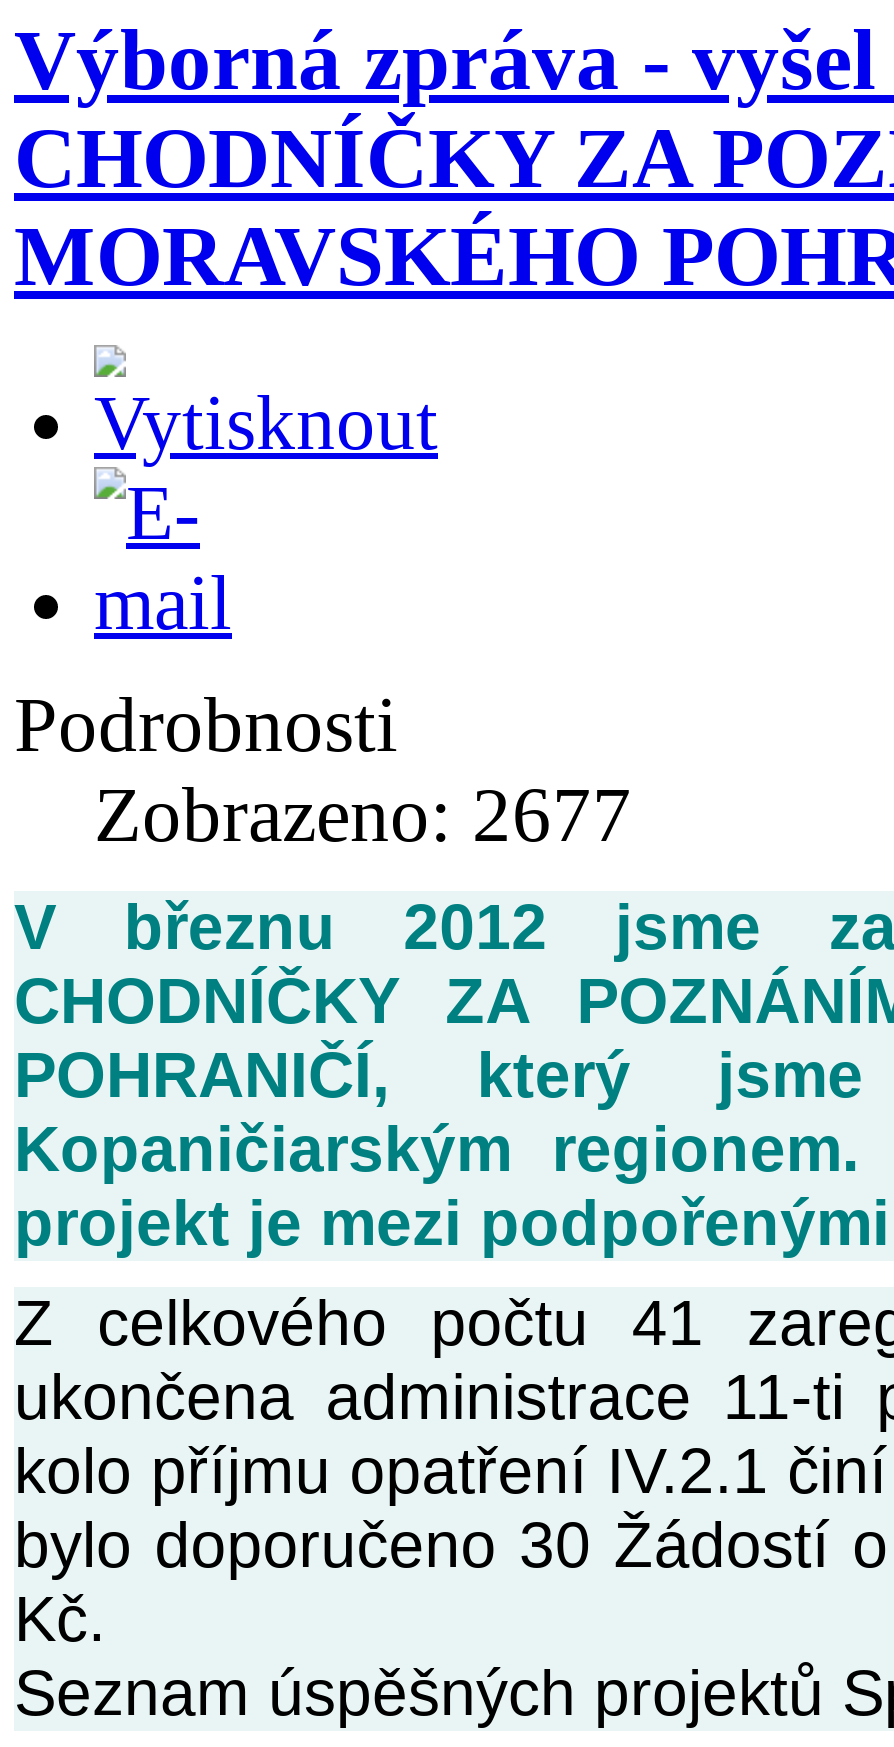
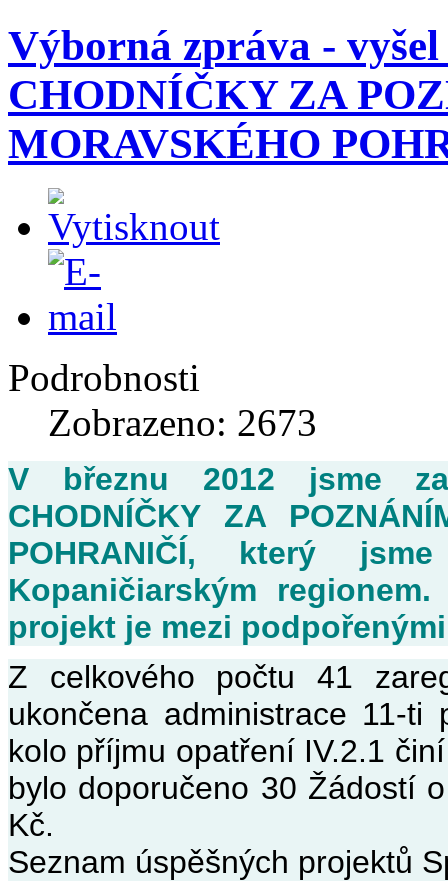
- Zobrazeno: 2677
+ Zobrazeno: 2673
